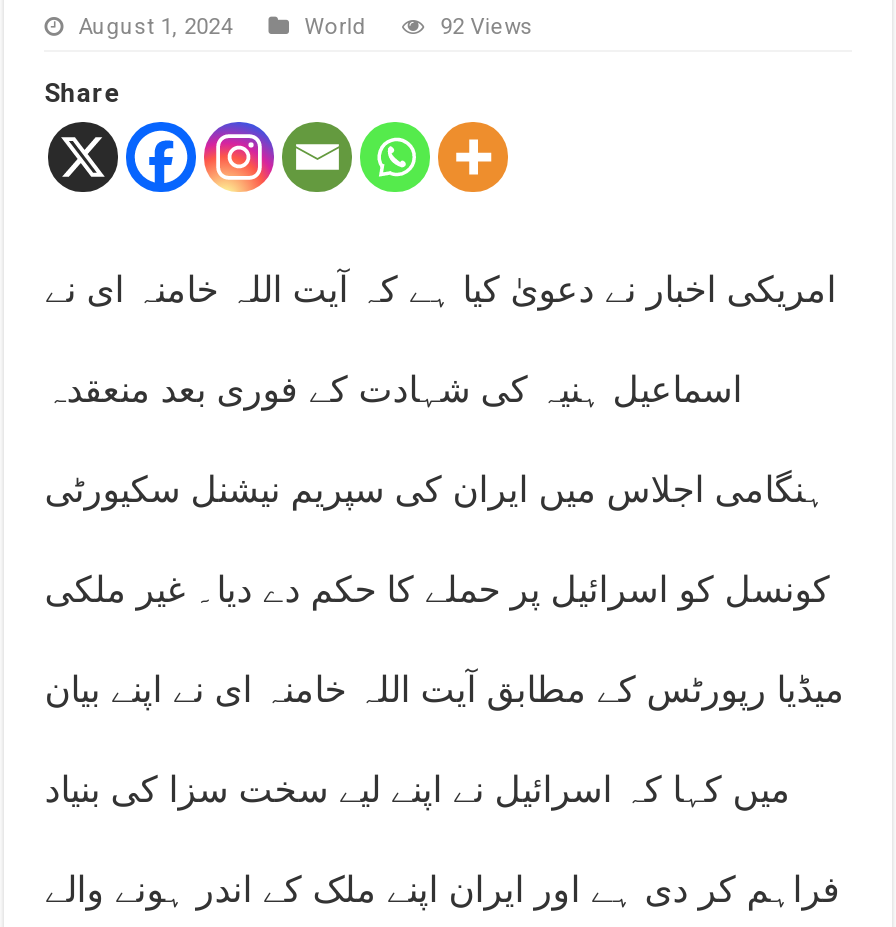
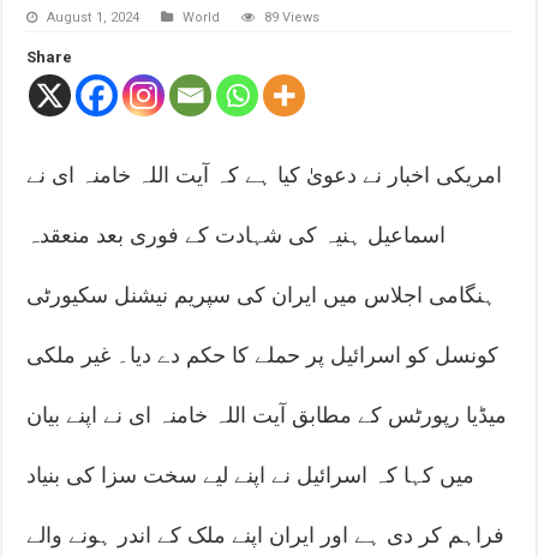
- 92 Views
+ 89 Views
